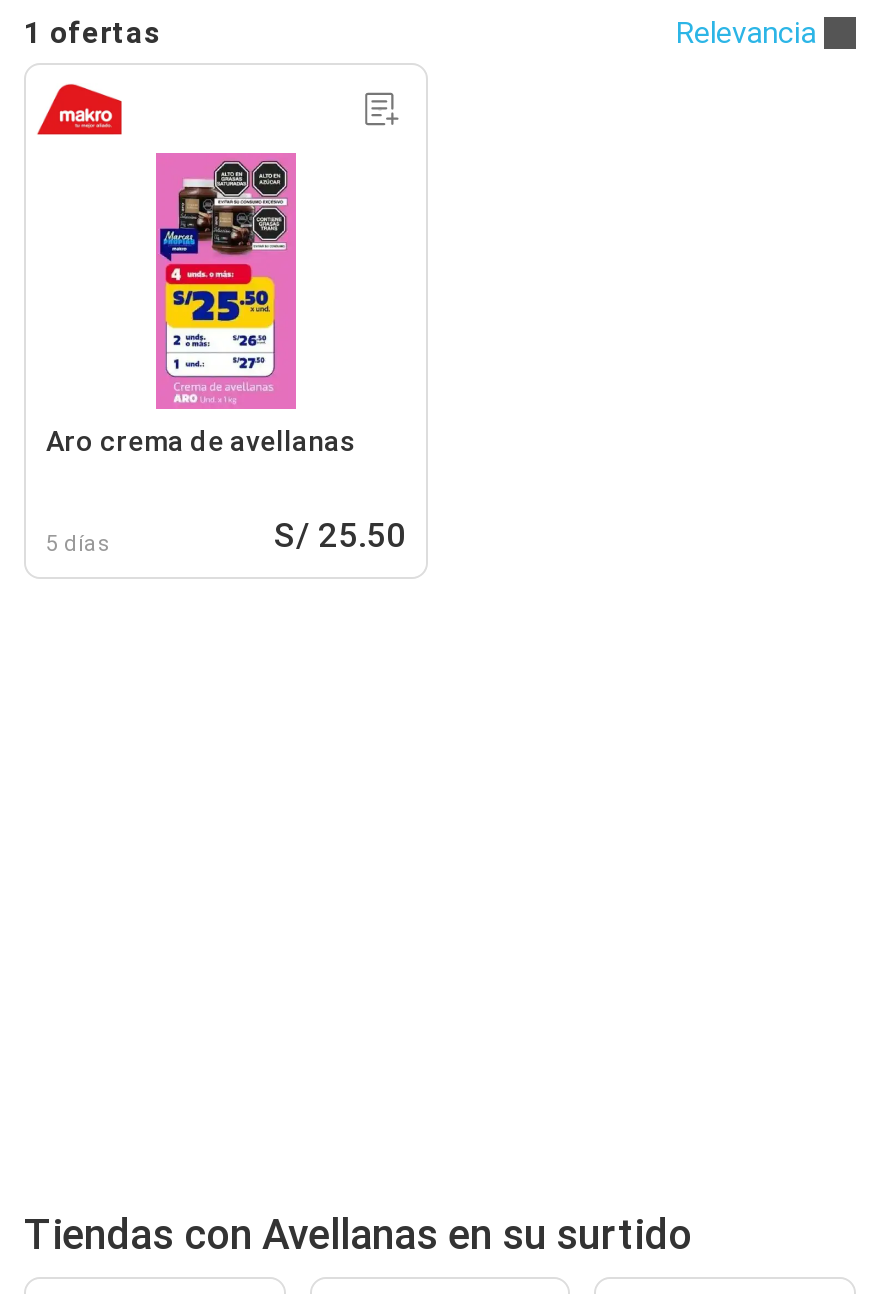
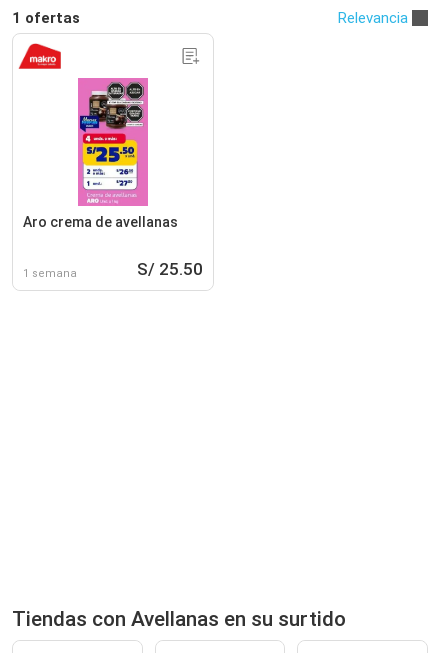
- 5 días
+ 1 semana
